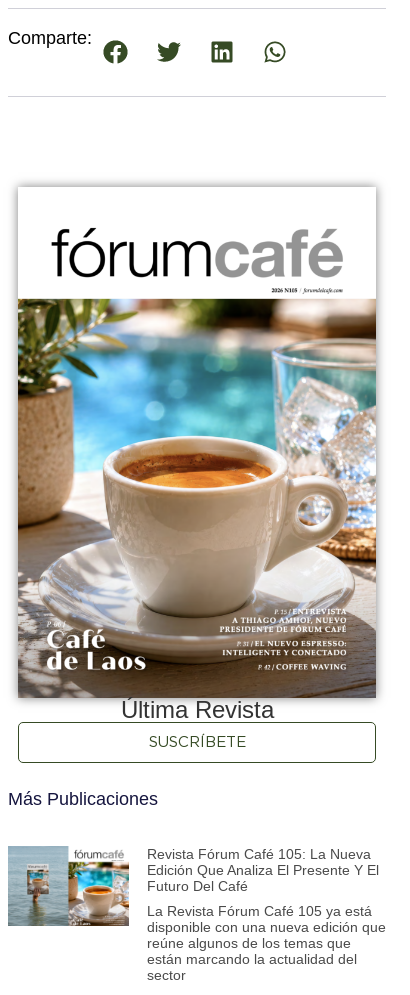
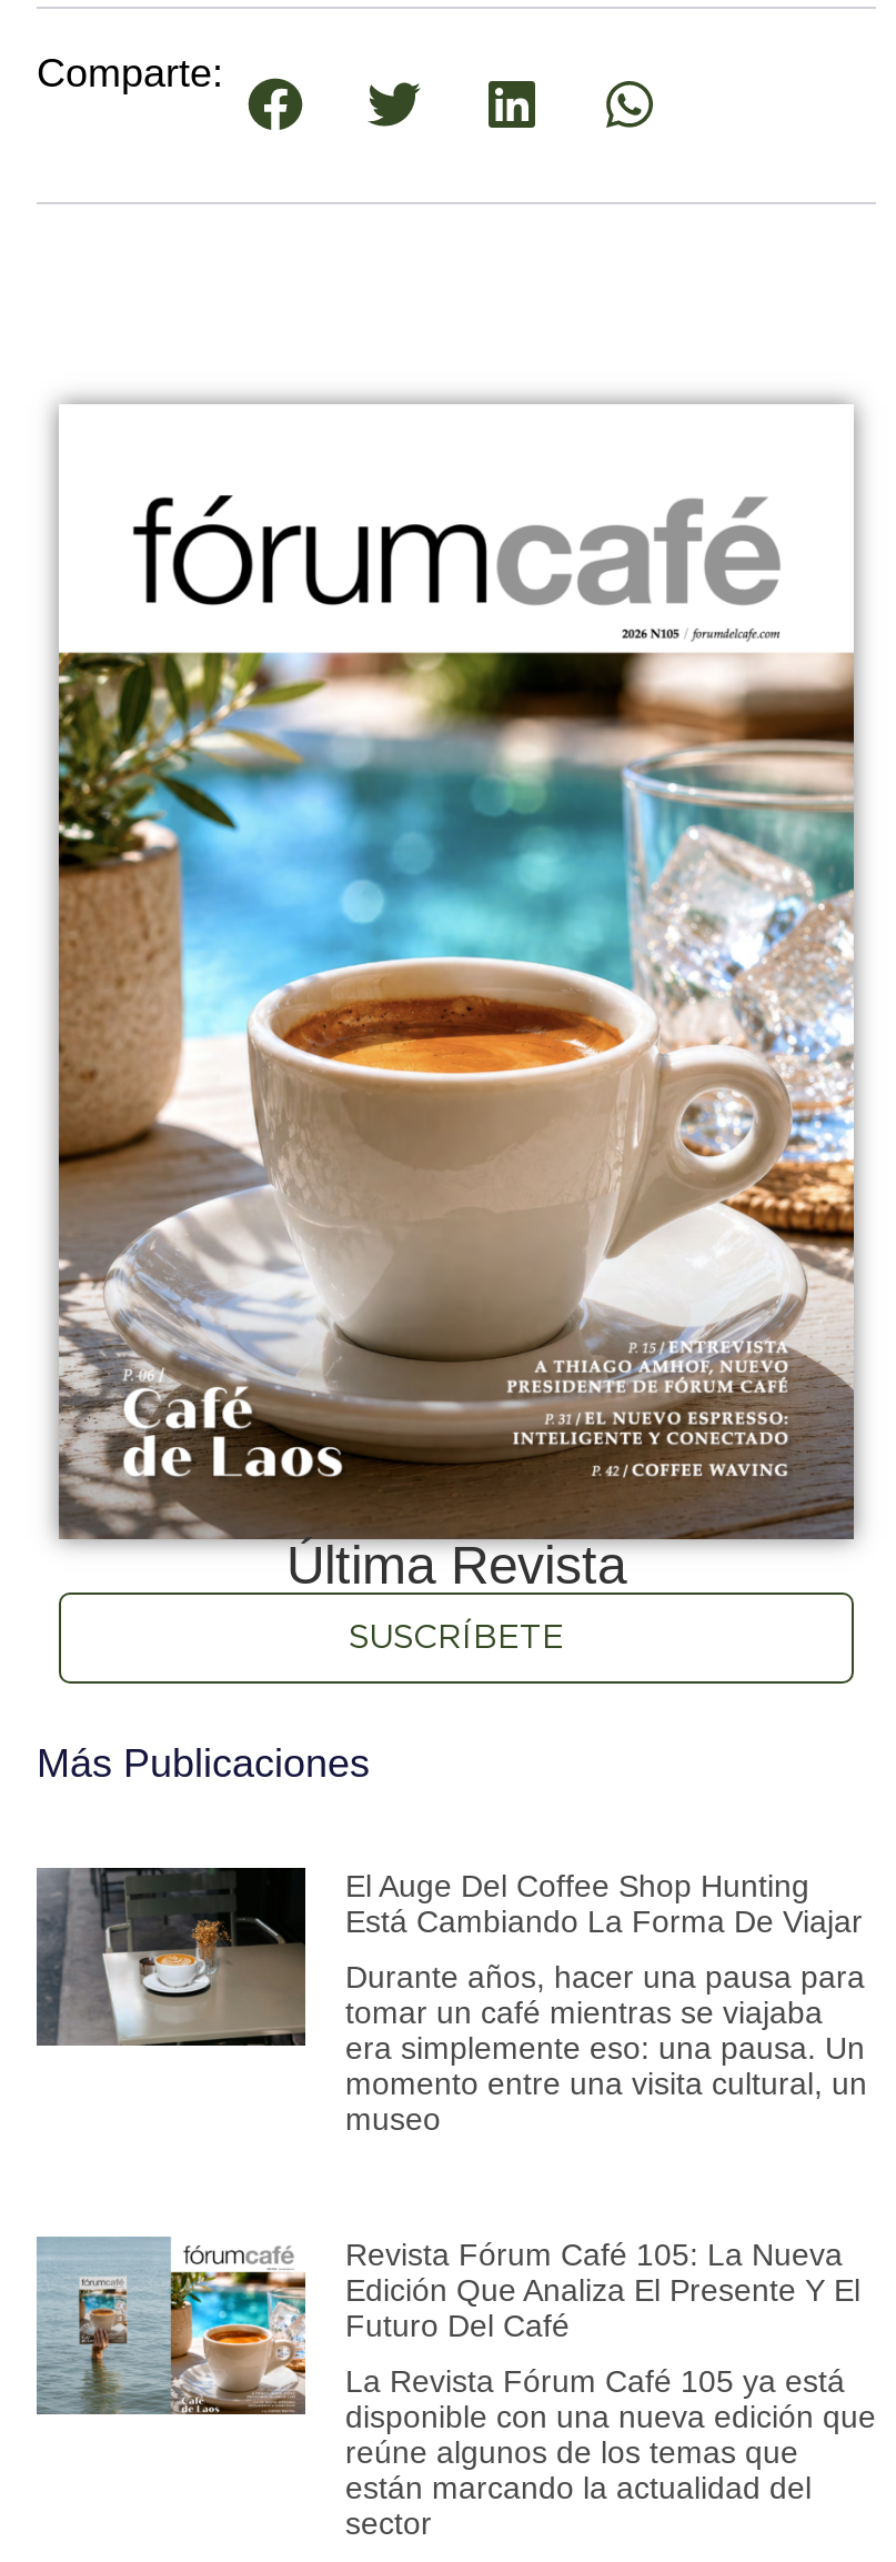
+ [image]
+ El Auge Del Coffee Shop Hunting
+ Está Cambiando La Forma De Viajar
+ Durante años, hacer una pausa para
+ tomar un café mientras se viajaba
+ era simplemente eso: una pausa. Un
+ momento entre una visita cultural, un
+ museo
